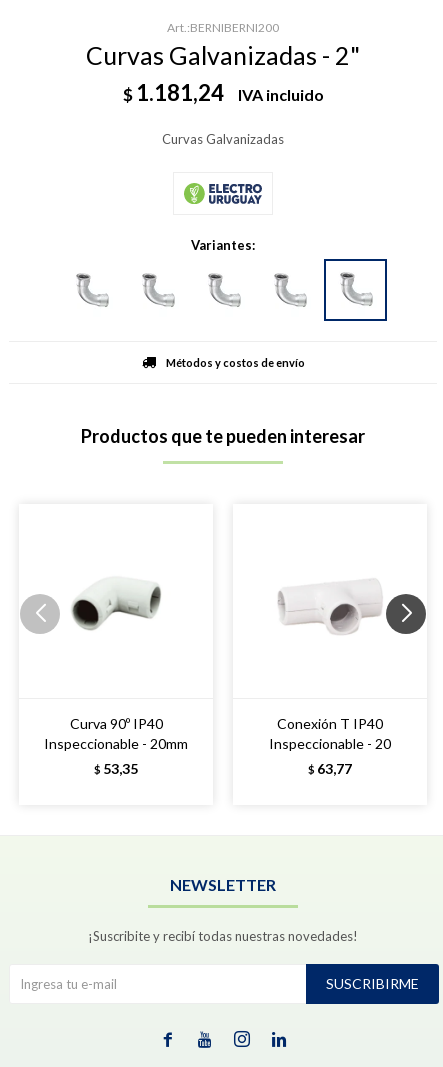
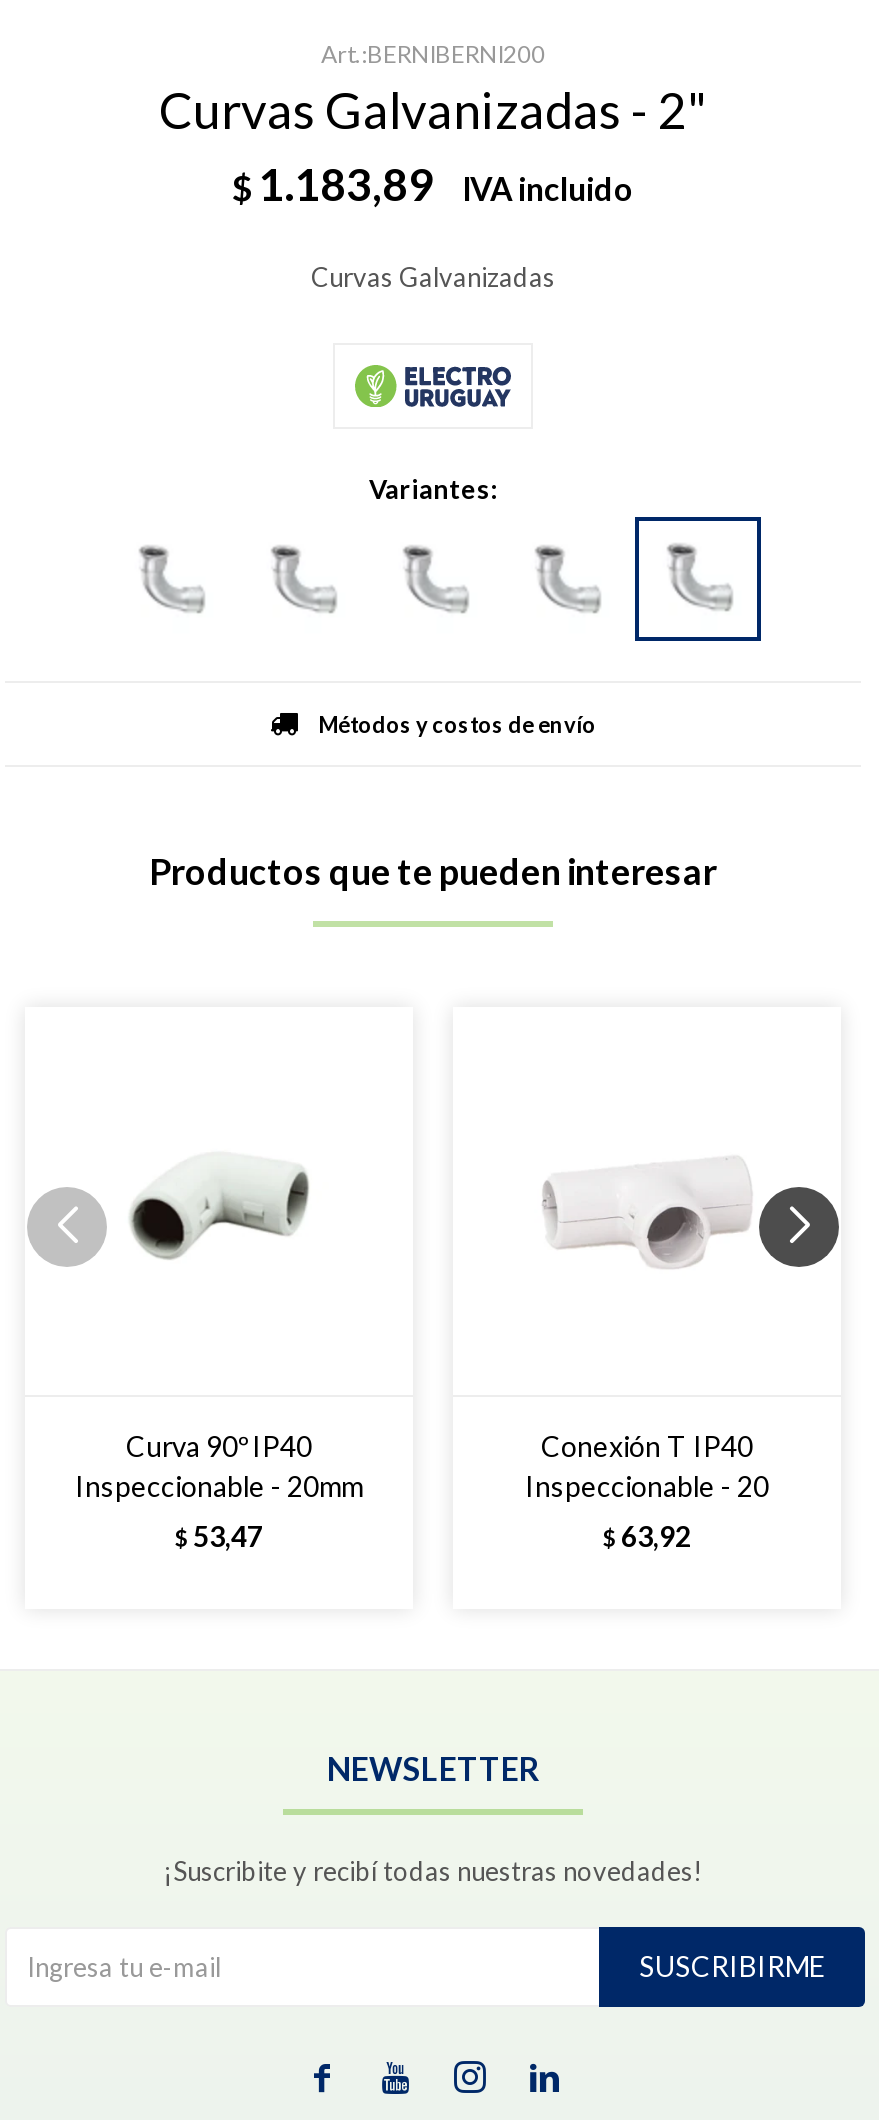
- $ 1.181,24 IVA incluido
+ $ 1.183,89 IVA incluido

- $ 53,35
+ $ 53,47

- $ 63,77
+ $ 63,92
